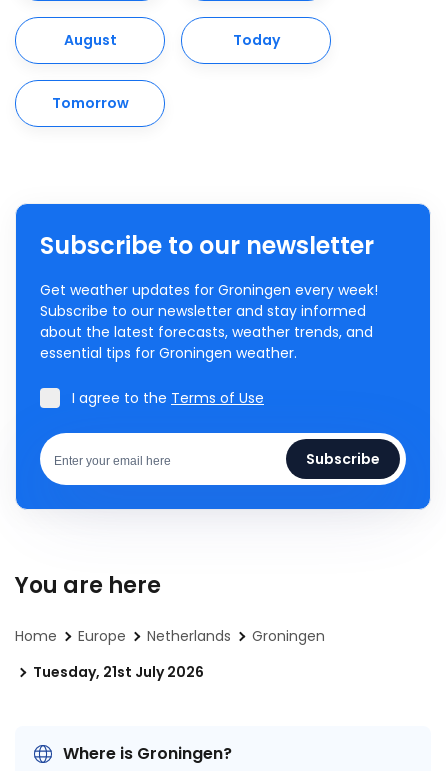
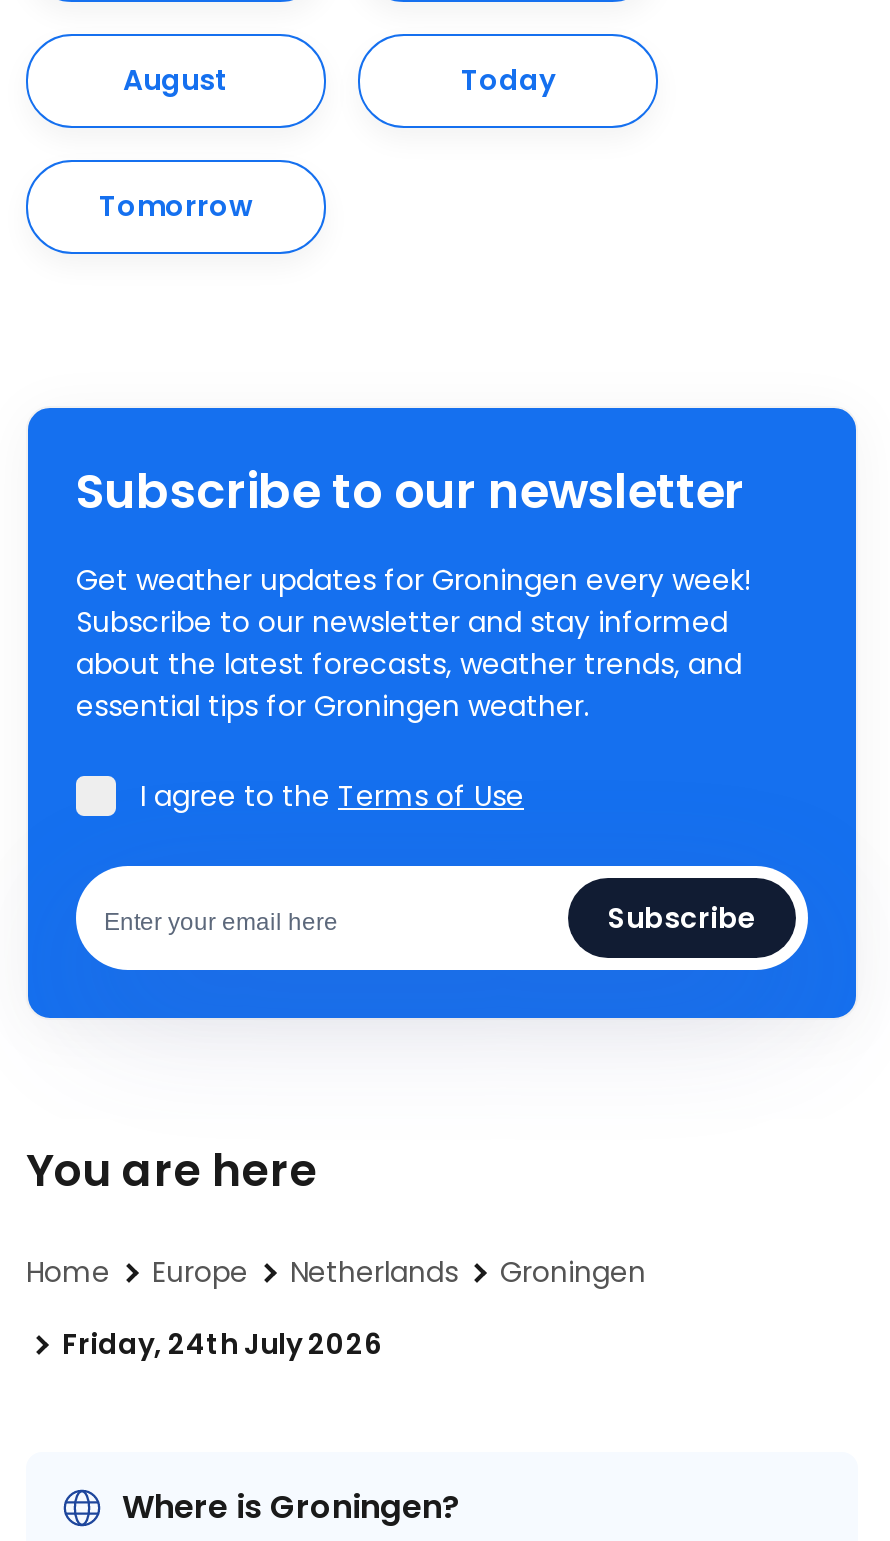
- Tuesday, 21st July 2026
+ Friday, 24th July 2026
